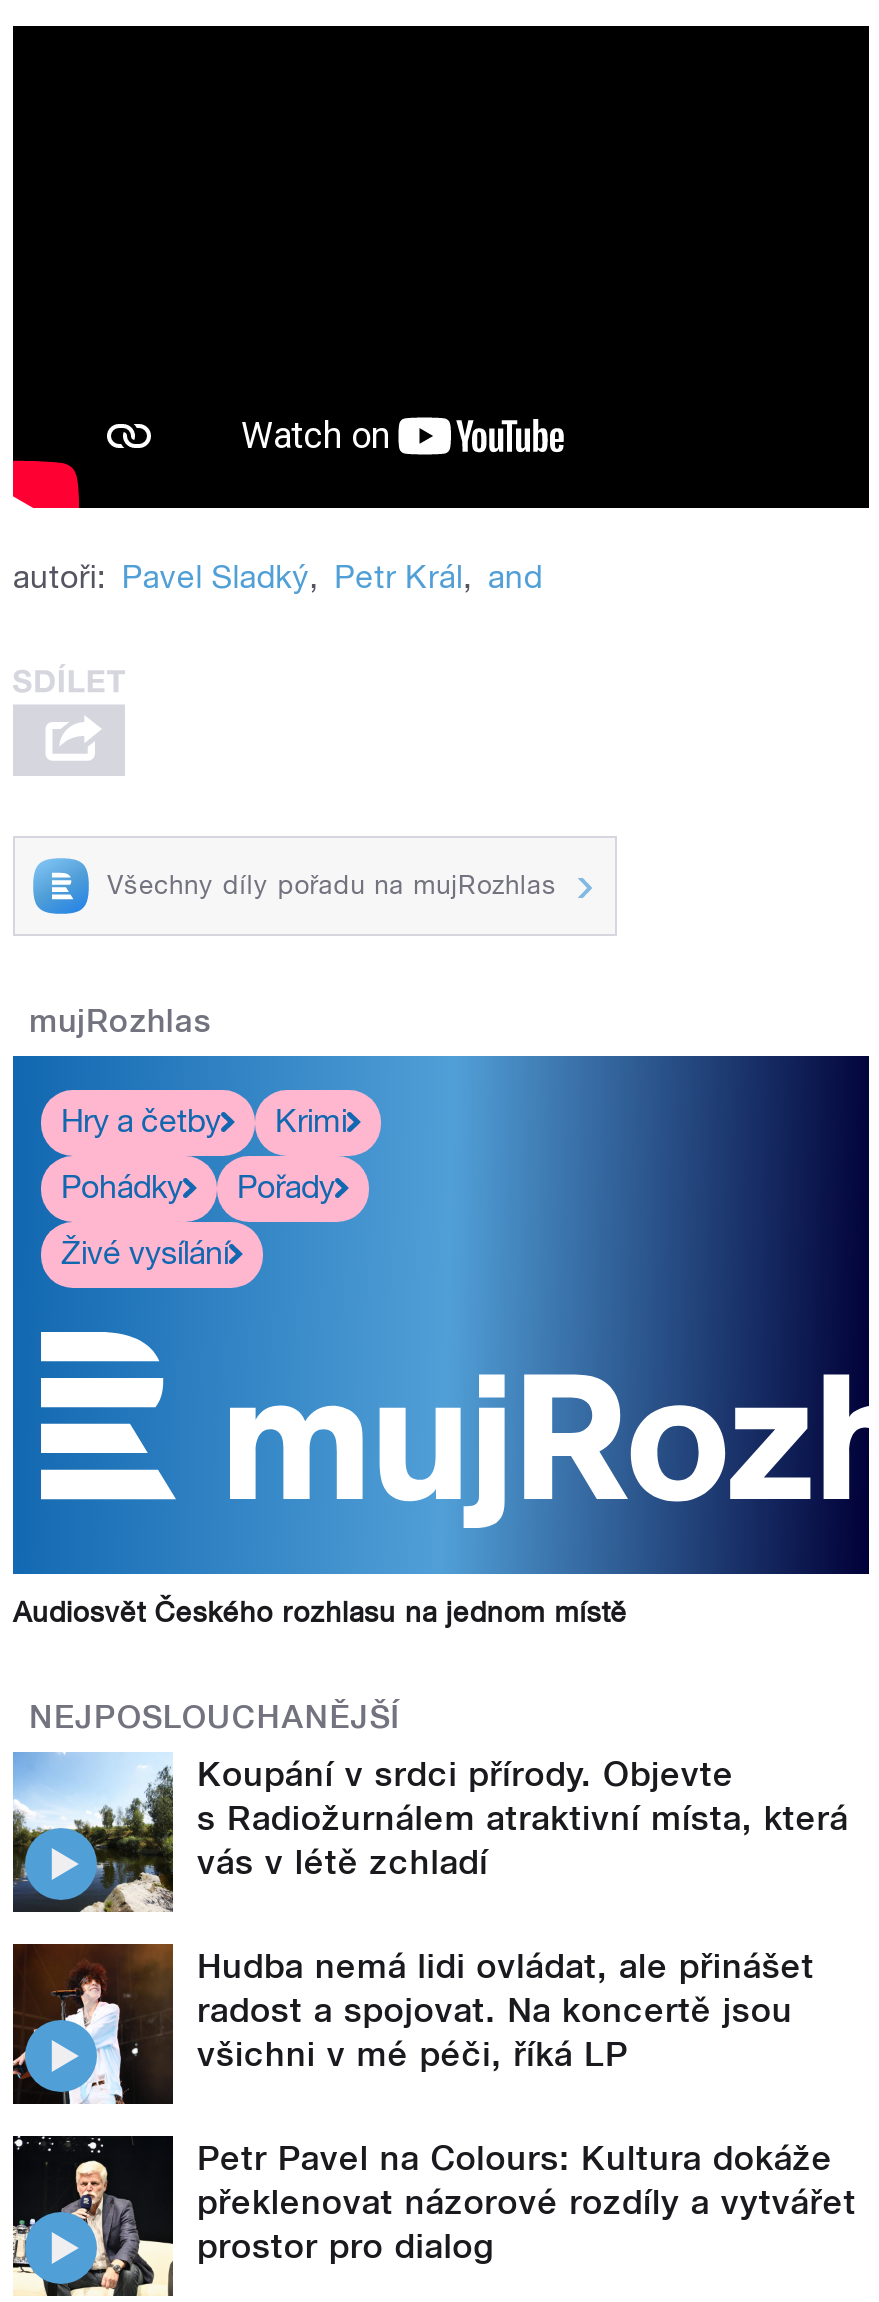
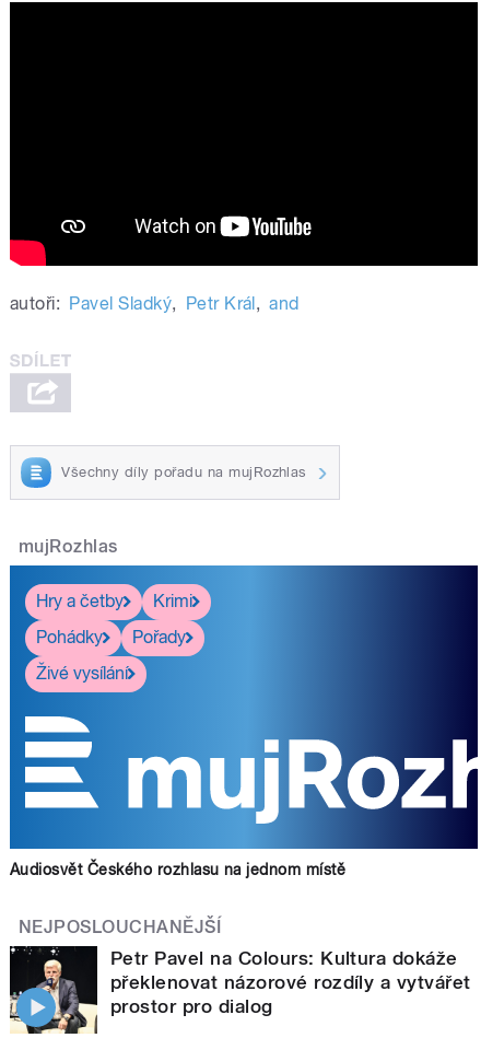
- [image]
- Koupání v srdci přírody. Objevte
- s Radiožurnálem atraktivní místa, která
- vás v létě zchladí
- Hudba nemá lidi ovládat, ale přinášet
- radost a spojovat. Na koncertě jsou
- všichni v mé péči, říká LP

- [image]
